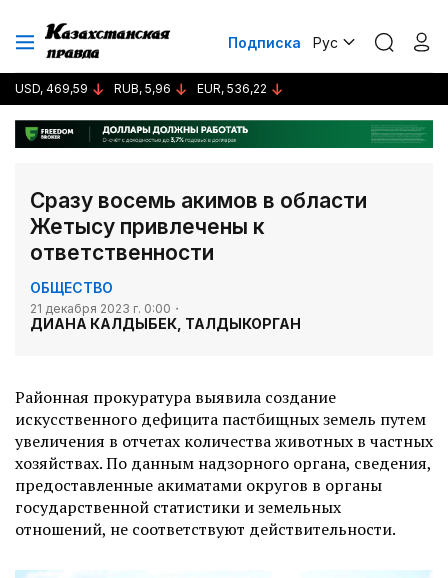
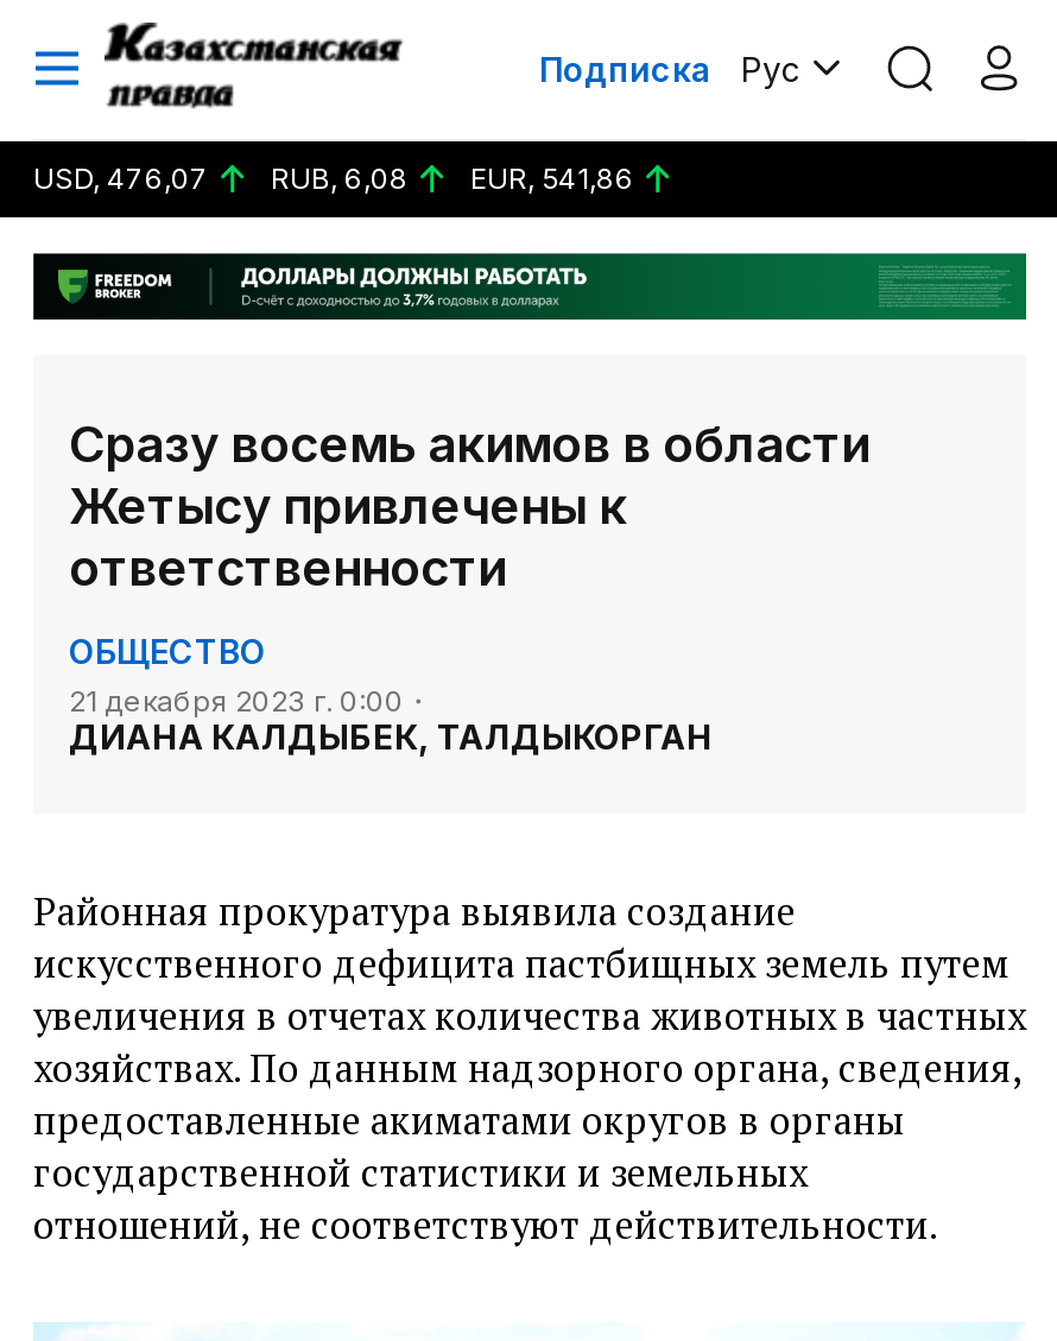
- USD, 469,59
+ USD, 476,07

- RUB, 5,96
+ RUB, 6,08

- EUR, 536,22
+ EUR, 541,86
